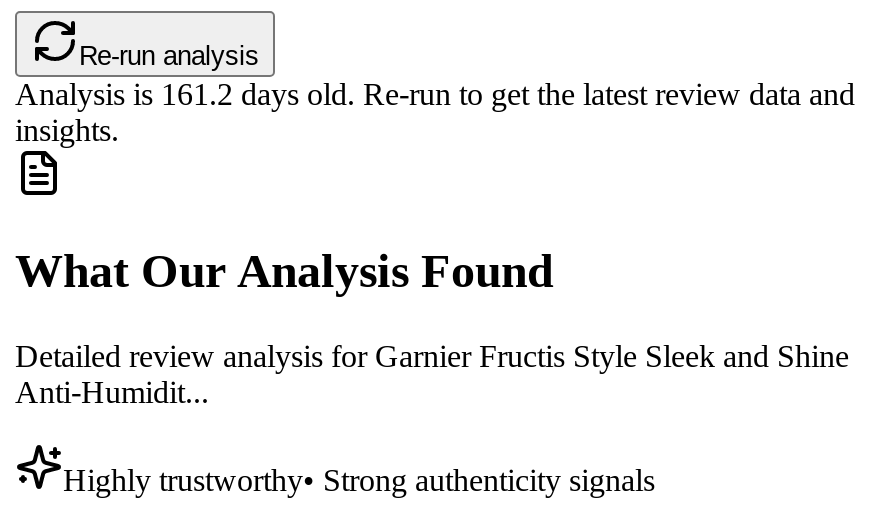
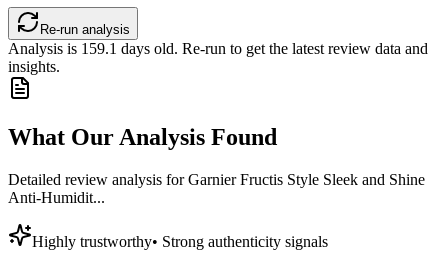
- Analysis is161.2days old. Re-run to get the latest review data and
+ Analysis is159.1days old. Re-run to get the latest review data and
